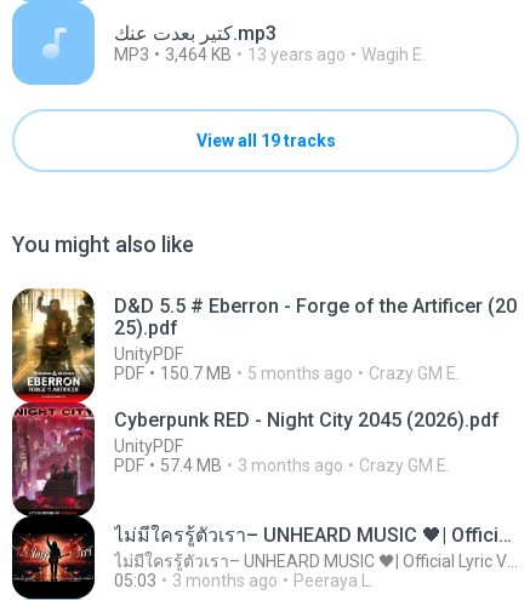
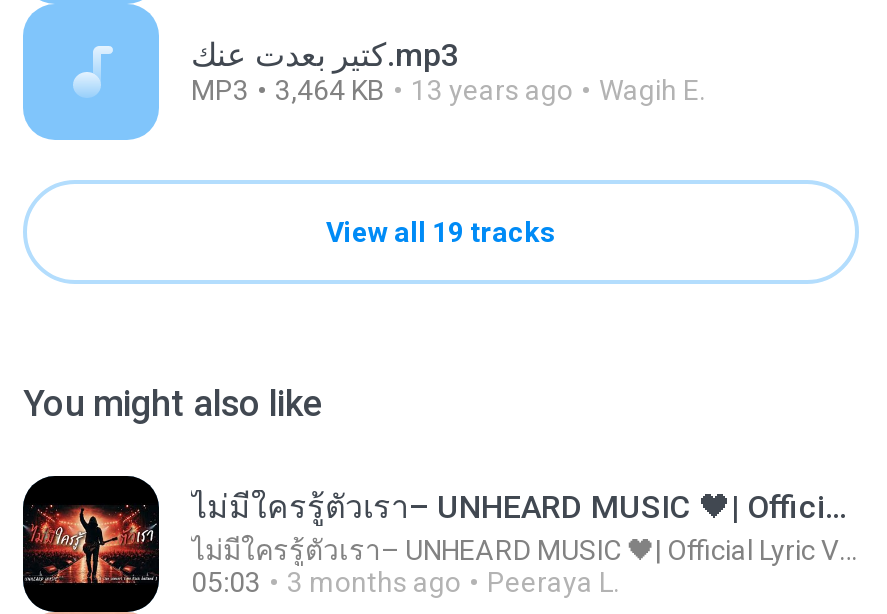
- [image]
- D&D 5.5 # Eberron - Forge of the Artificer (20
- 25).pdf
- UnityPDF
- PDF
- 150.7 MB
- 5 months ago
- Crazy GM E.
- Cyberpunk RED - Night City 2045 (2026).pdf
- UnityPDF
- PDF
- 57.4 MB
- 3 months ago
- Crazy GM E.
